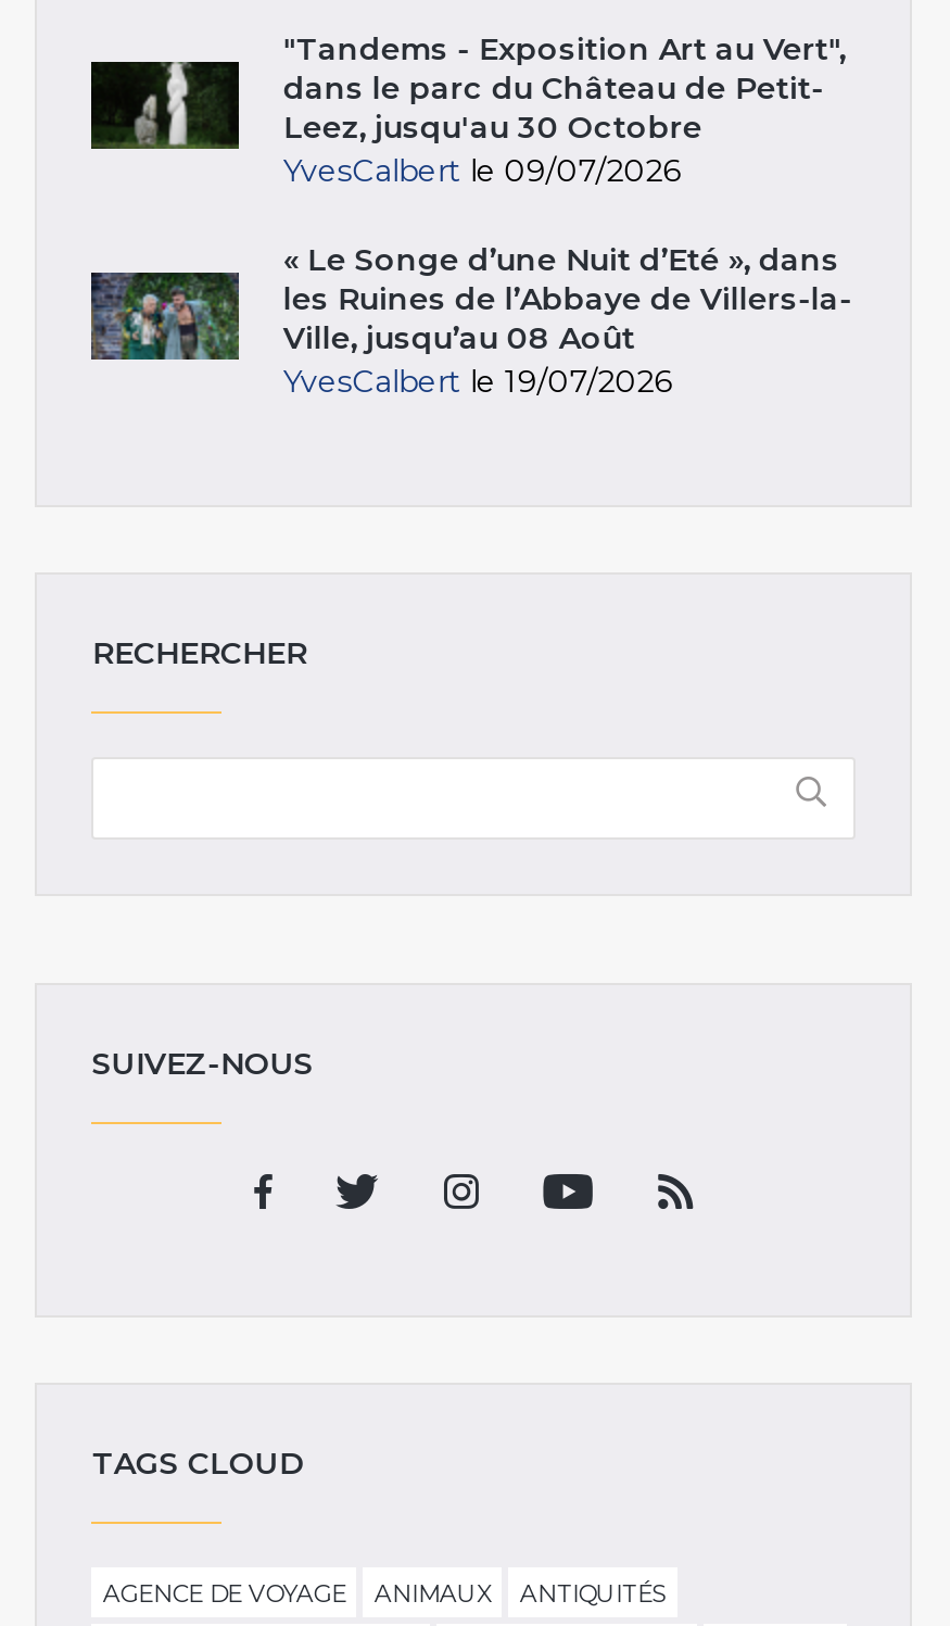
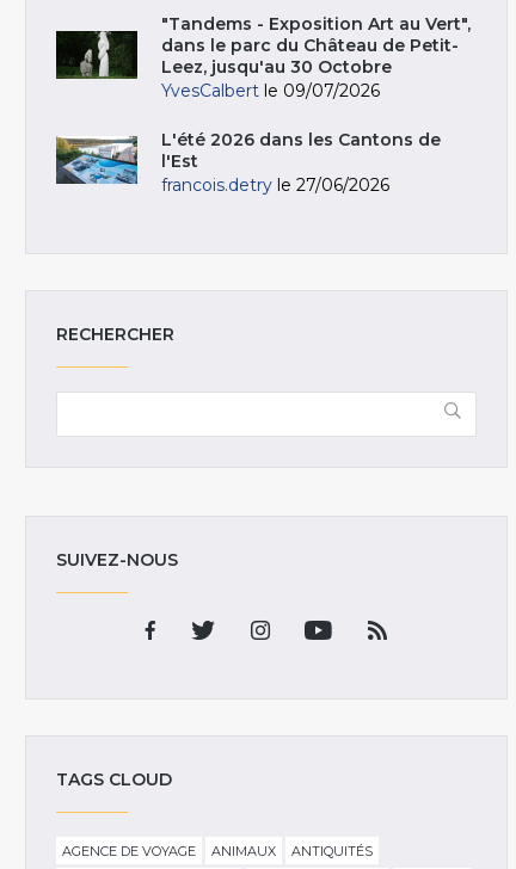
- [image]
- « Le Songe d’une Nuit d’Eté », dans
- les Ruines de l’Abbaye de Villers-la-
- Ville, jusqu’au 08 Août
- YvesCalbert le 19/07/2026
+ [image]
+ L'été 2026 dans les Cantons de
+ l'Est
+ francois.detry le 27/06/2026
